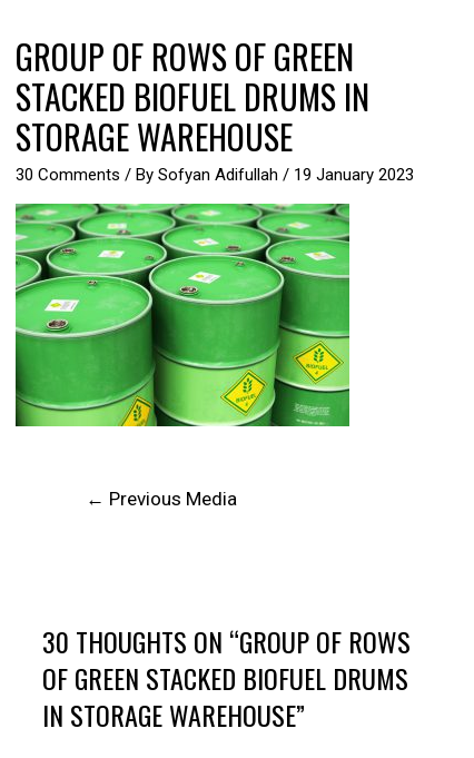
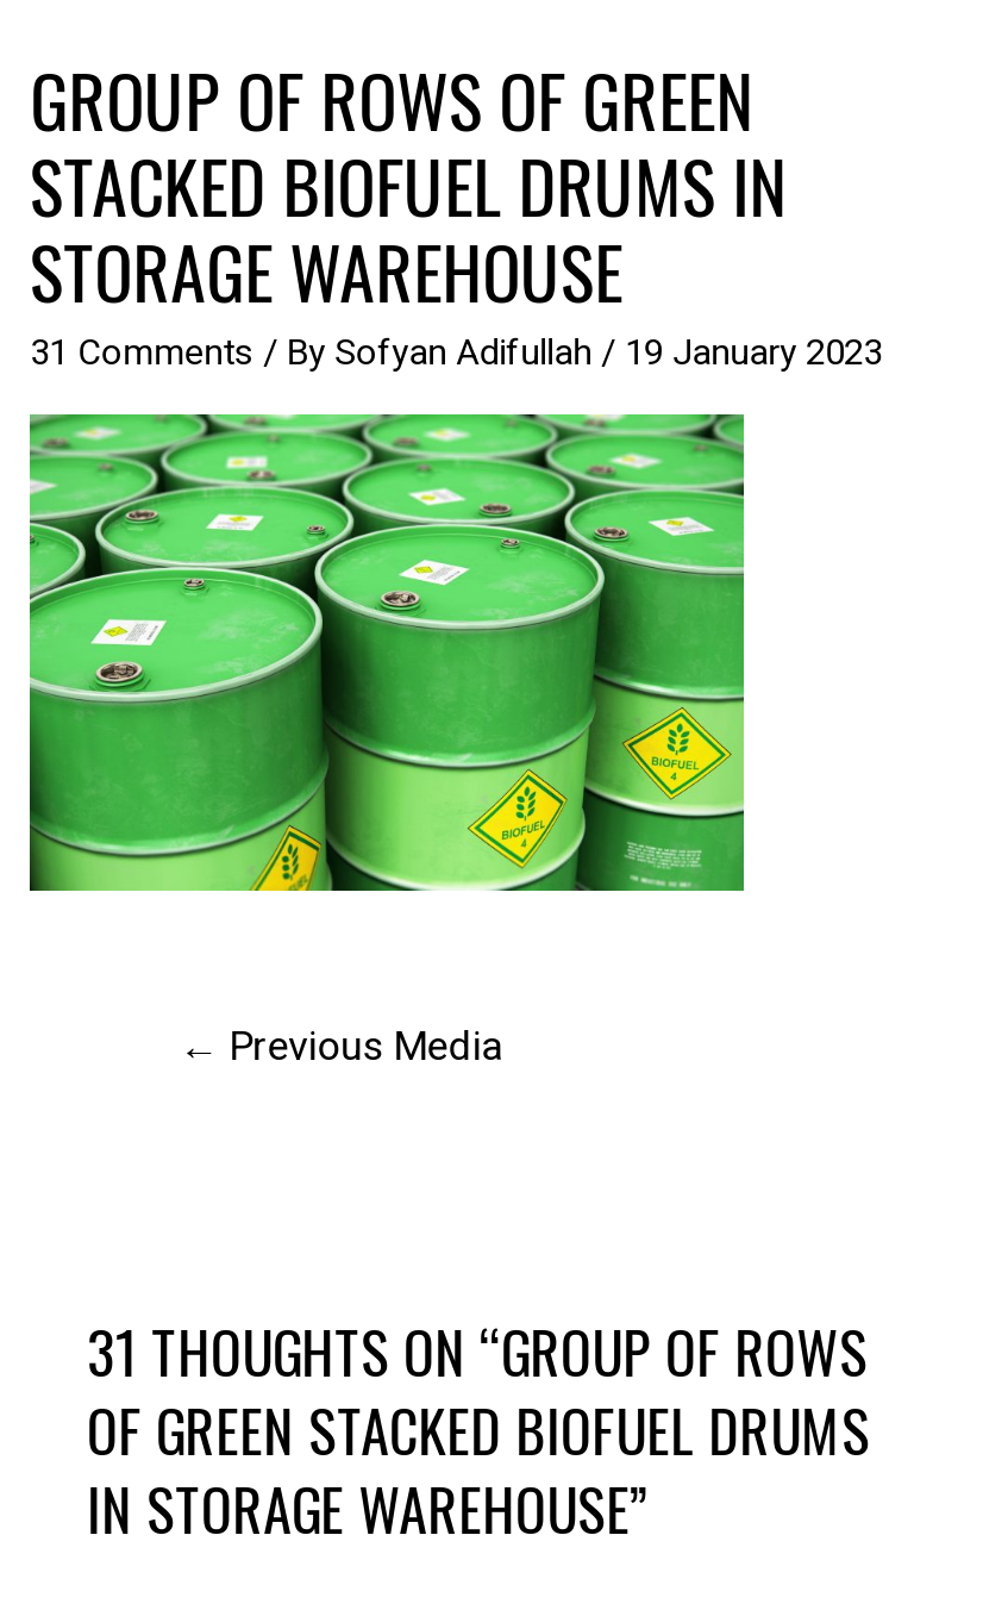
- 30 Comments / By Sofyan Adifullah / 19 January 2023
+ 31 Comments / By Sofyan Adifullah / 19 January 2023

- 30 THOUGHTS ON “GROUP OF ROWS
+ 31 THOUGHTS ON “GROUP OF ROWS
